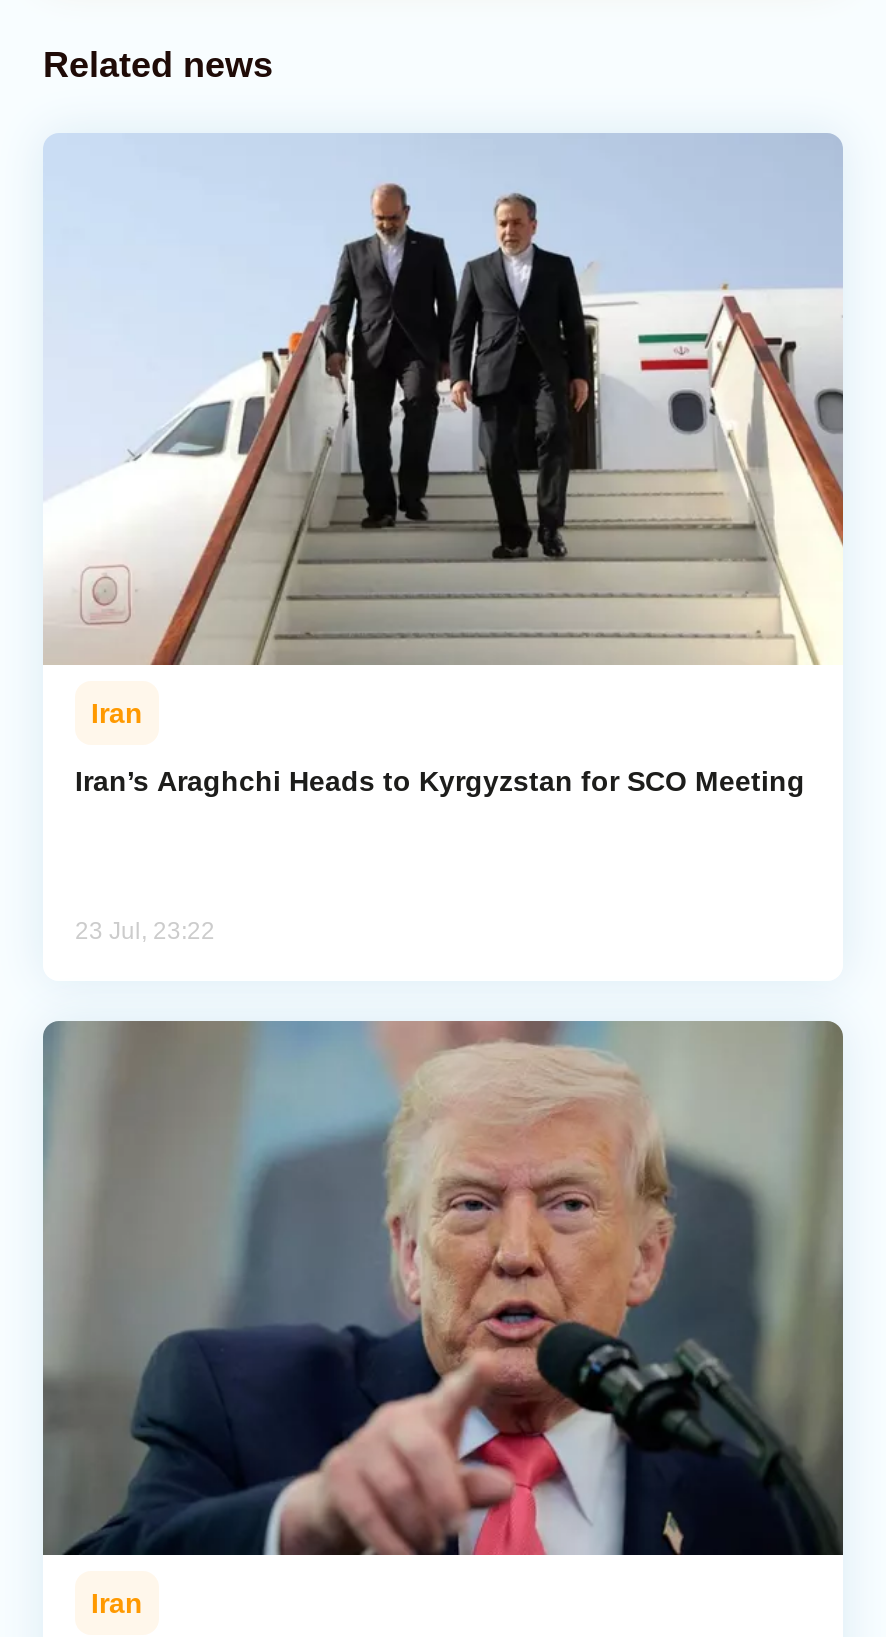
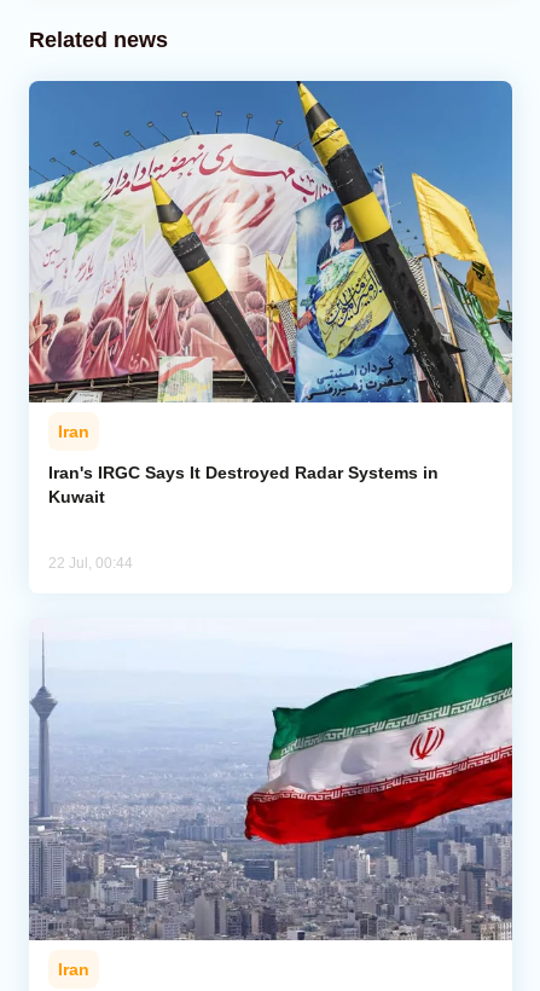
- [image]
+ [image]

- Iran’s Araghchi Heads to Kyrgyzstan for SCO Meeting
+ Iran's IRGC Says It Destroyed Radar Systems in
+ Kuwait

- 23 Jul, 23:22
+ 22 Jul, 00:44

- [image]
+ [image]
